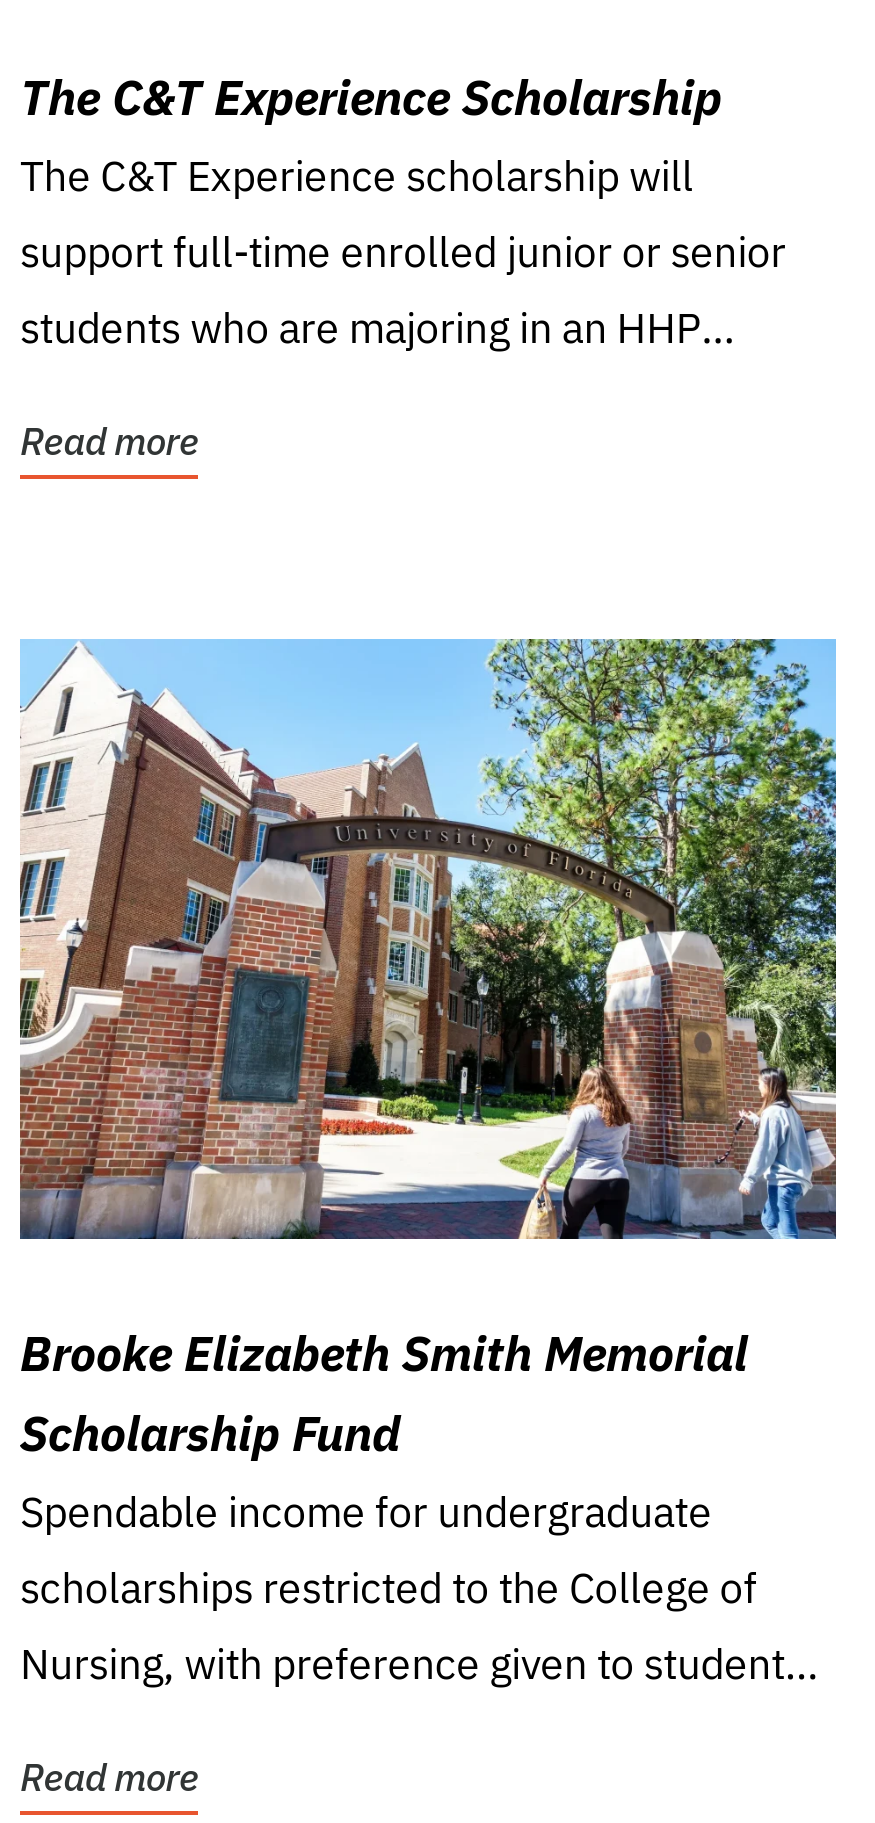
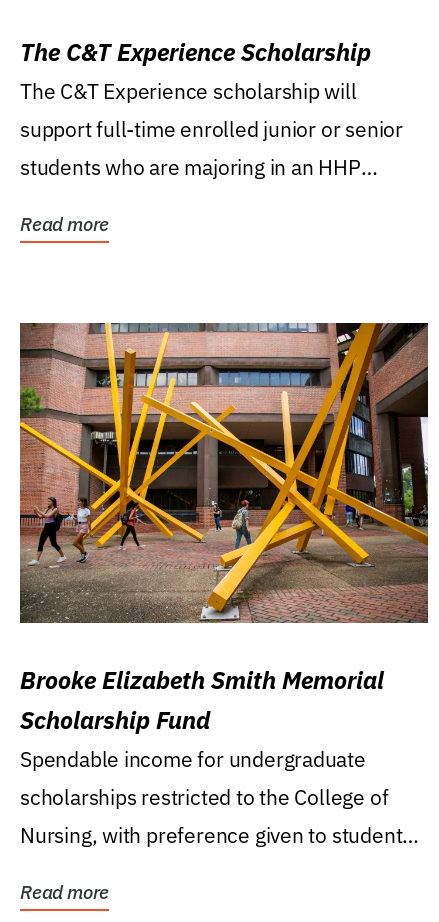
- [image]
+ [image]
